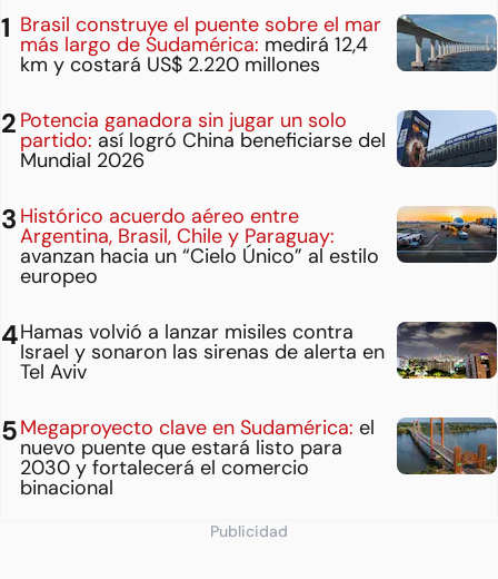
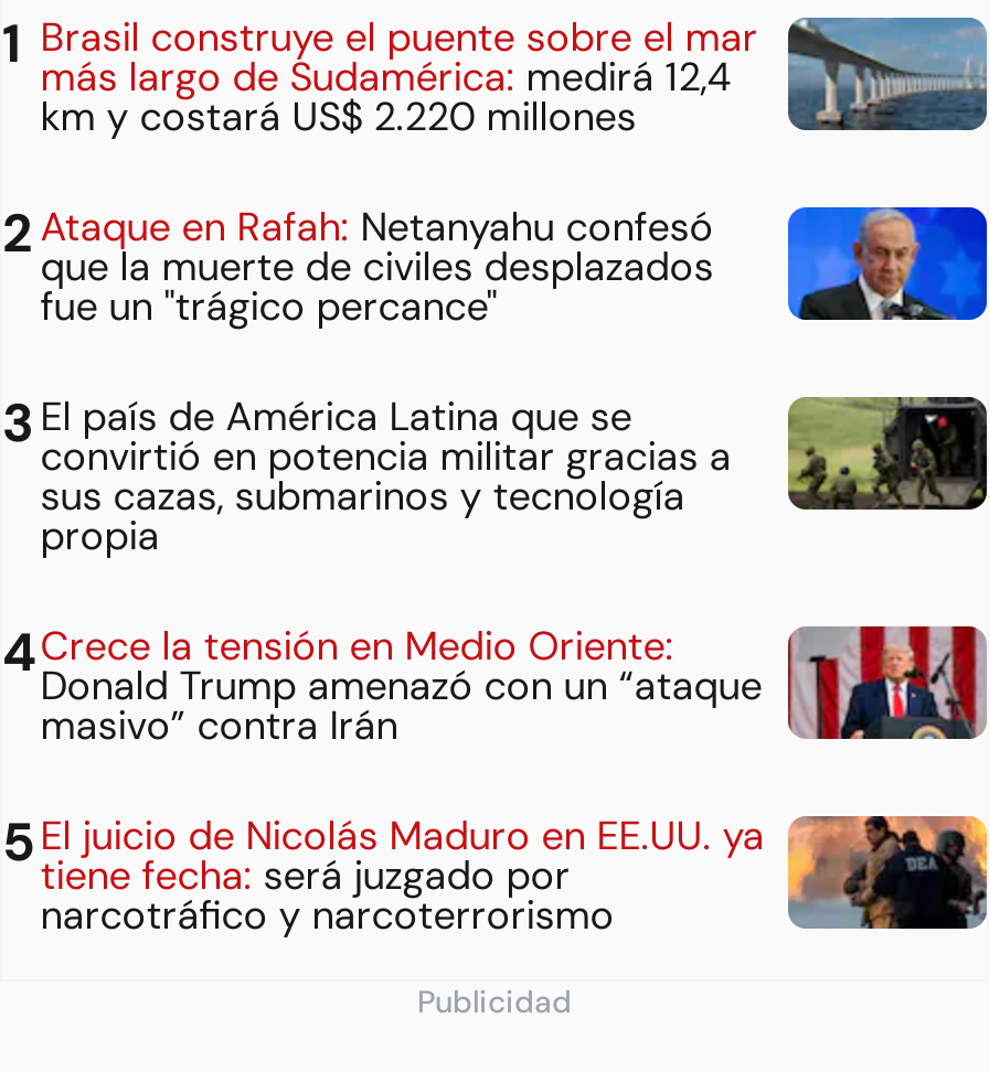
- [image]
- Potencia ganadora sin jugar un solo
- partido: así logró China beneficiarse del
- Mundial 2026
+ [image]
+ Ataque en Rafah: Netanyahu confesó
+ que la muerte de civiles desplazados
+ fue un "trágico percance"

- [image]
- Histórico acuerdo aéreo entre
- Argentina, Brasil, Chile y Paraguay:
- avanzan hacia un “Cielo Único” al estilo
- europeo
+ [image]
+ El país de América Latina que se
+ convirtió en potencia militar gracias a
+ sus cazas, submarinos y tecnología
+ propia

- [image]
- Hamas volvió a lanzar misiles contra
- Israel y sonaron las sirenas de alerta en
- Tel Aviv
+ [image]
+ Crece la tensión en Medio Oriente:
+ Donald Trump amenazó con un “ataque
+ masivo” contra Irán

- [image]
- Megaproyecto clave en Sudamérica: el
- nuevo puente que estará listo para
- 2030 y fortalecerá el comercio
- binacional
+ [image]
+ El juicio de Nicolás Maduro en EE.UU. ya
+ tiene fecha: será juzgado por
+ narcotráfico y narcoterrorismo
